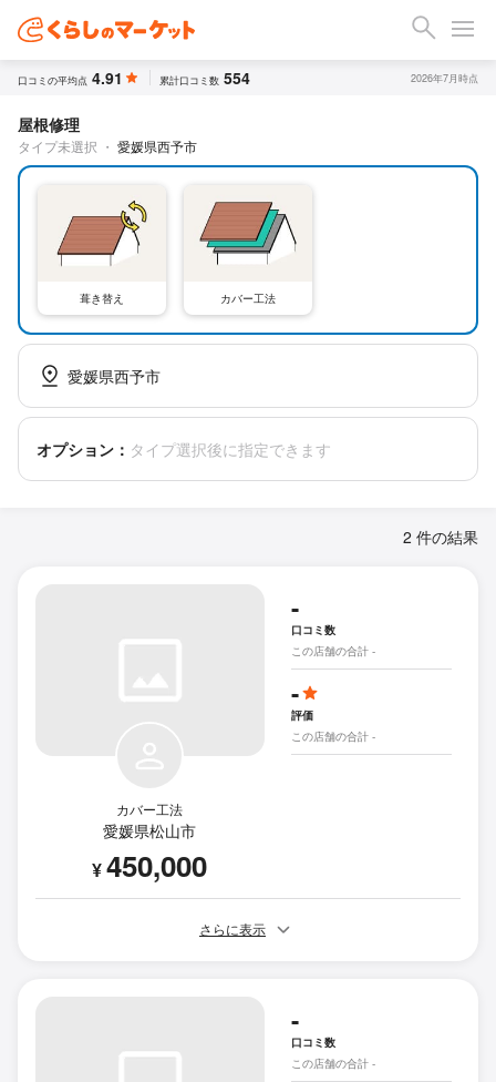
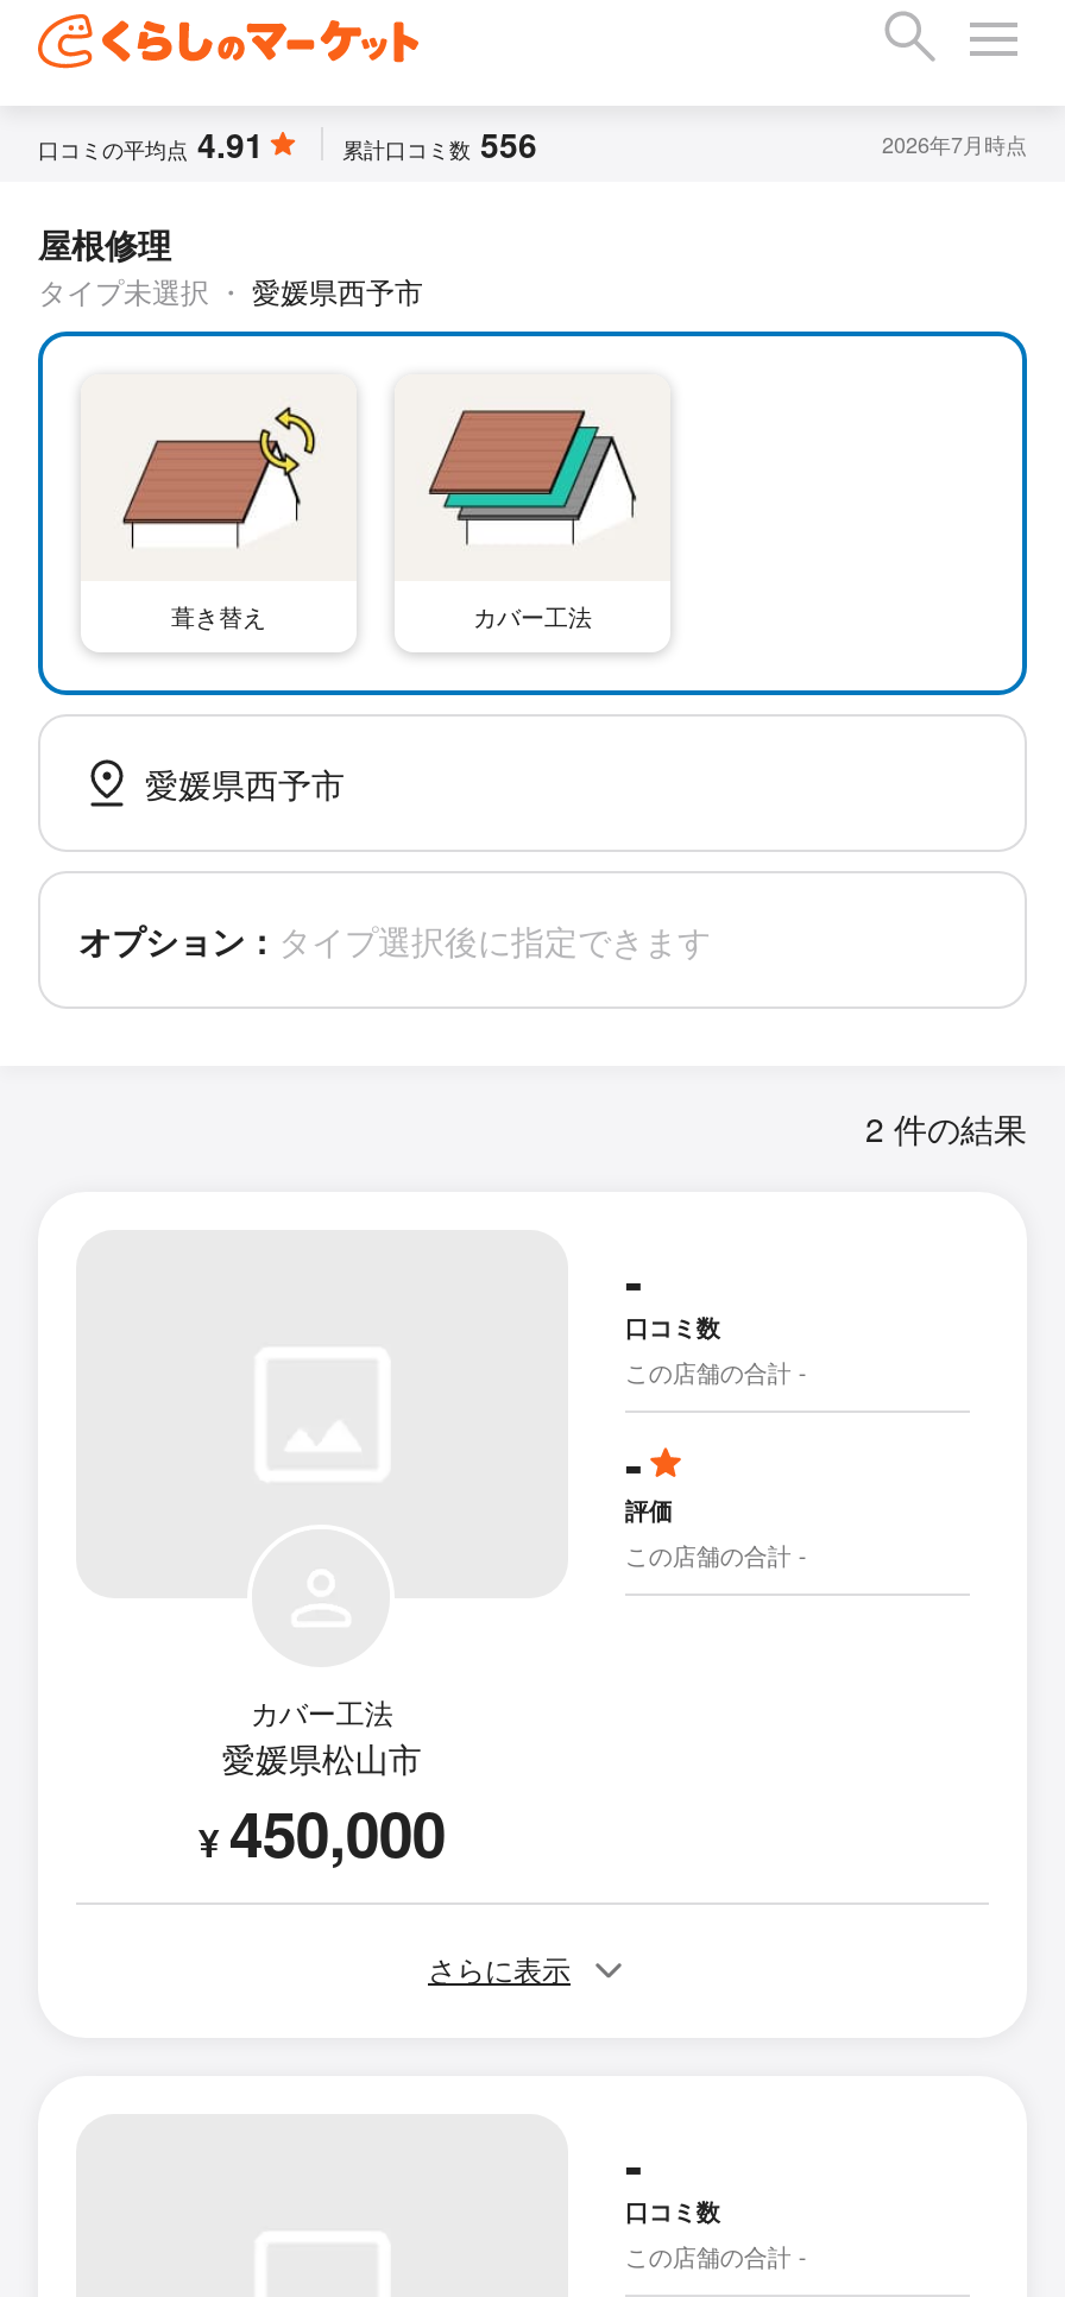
- 累計口コミ数 554
+ 累計口コミ数 556
